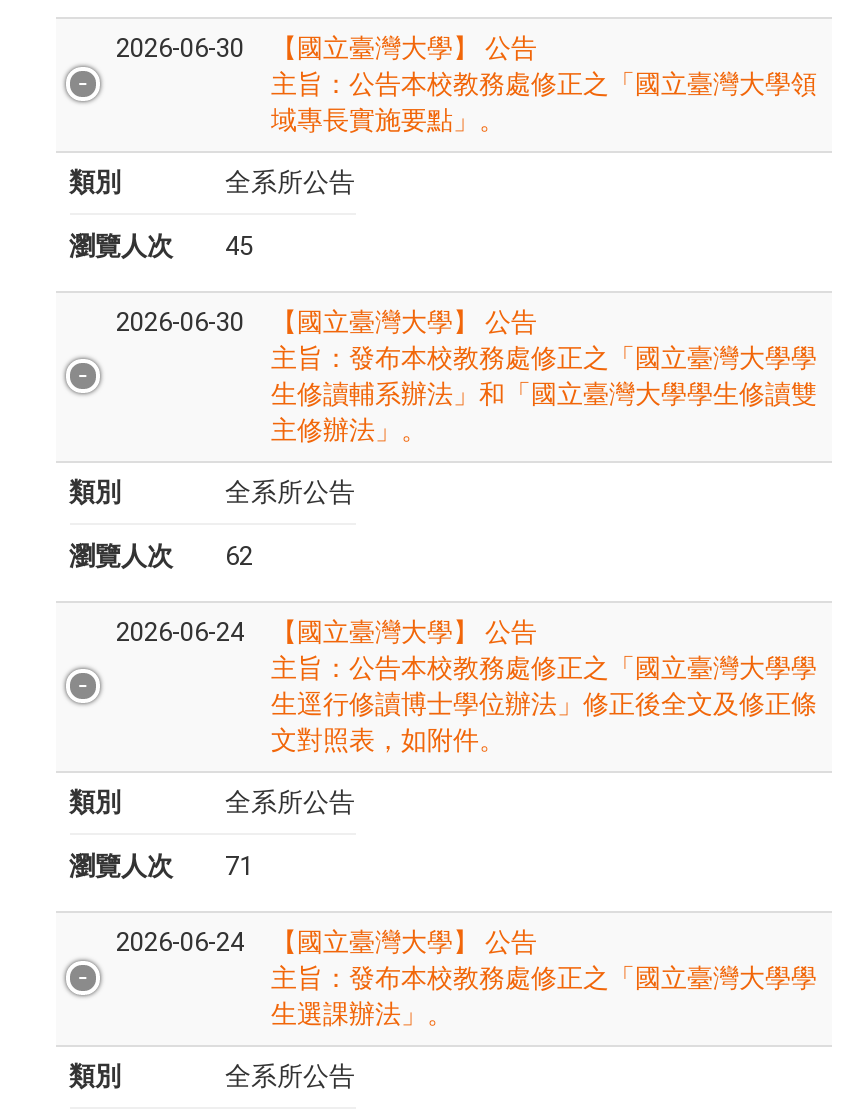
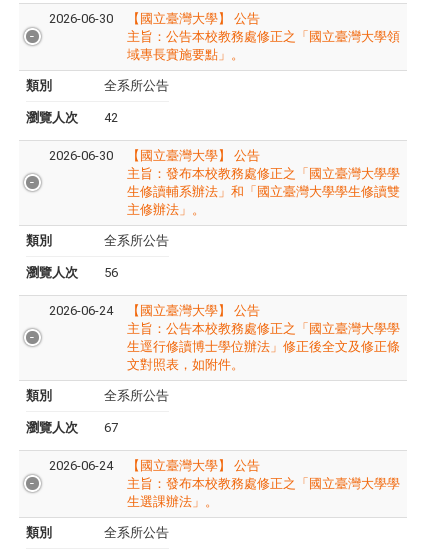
- 瀏覽人次 45
+ 瀏覽人次 42

- 瀏覽人次 62
+ 瀏覽人次 56

- 瀏覽人次 71
+ 瀏覽人次 67
